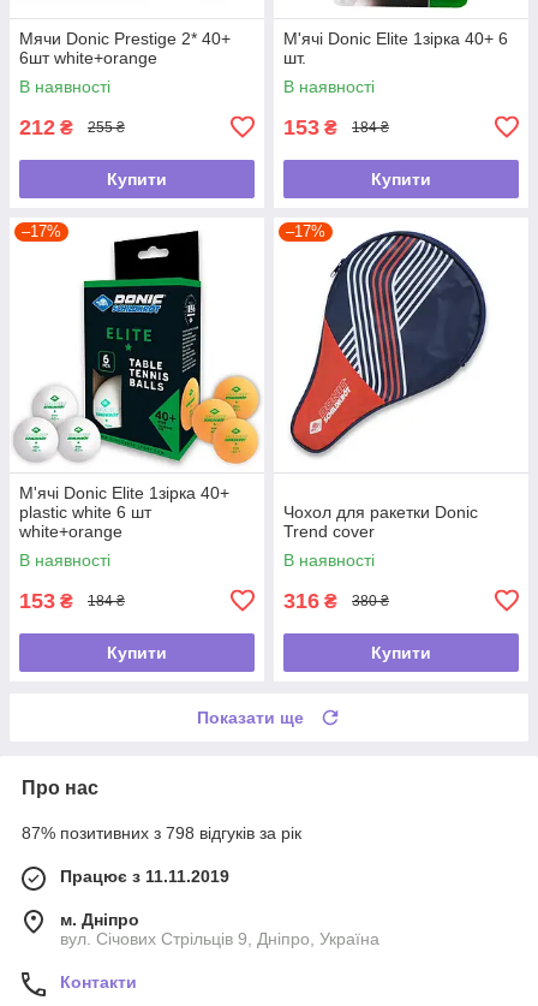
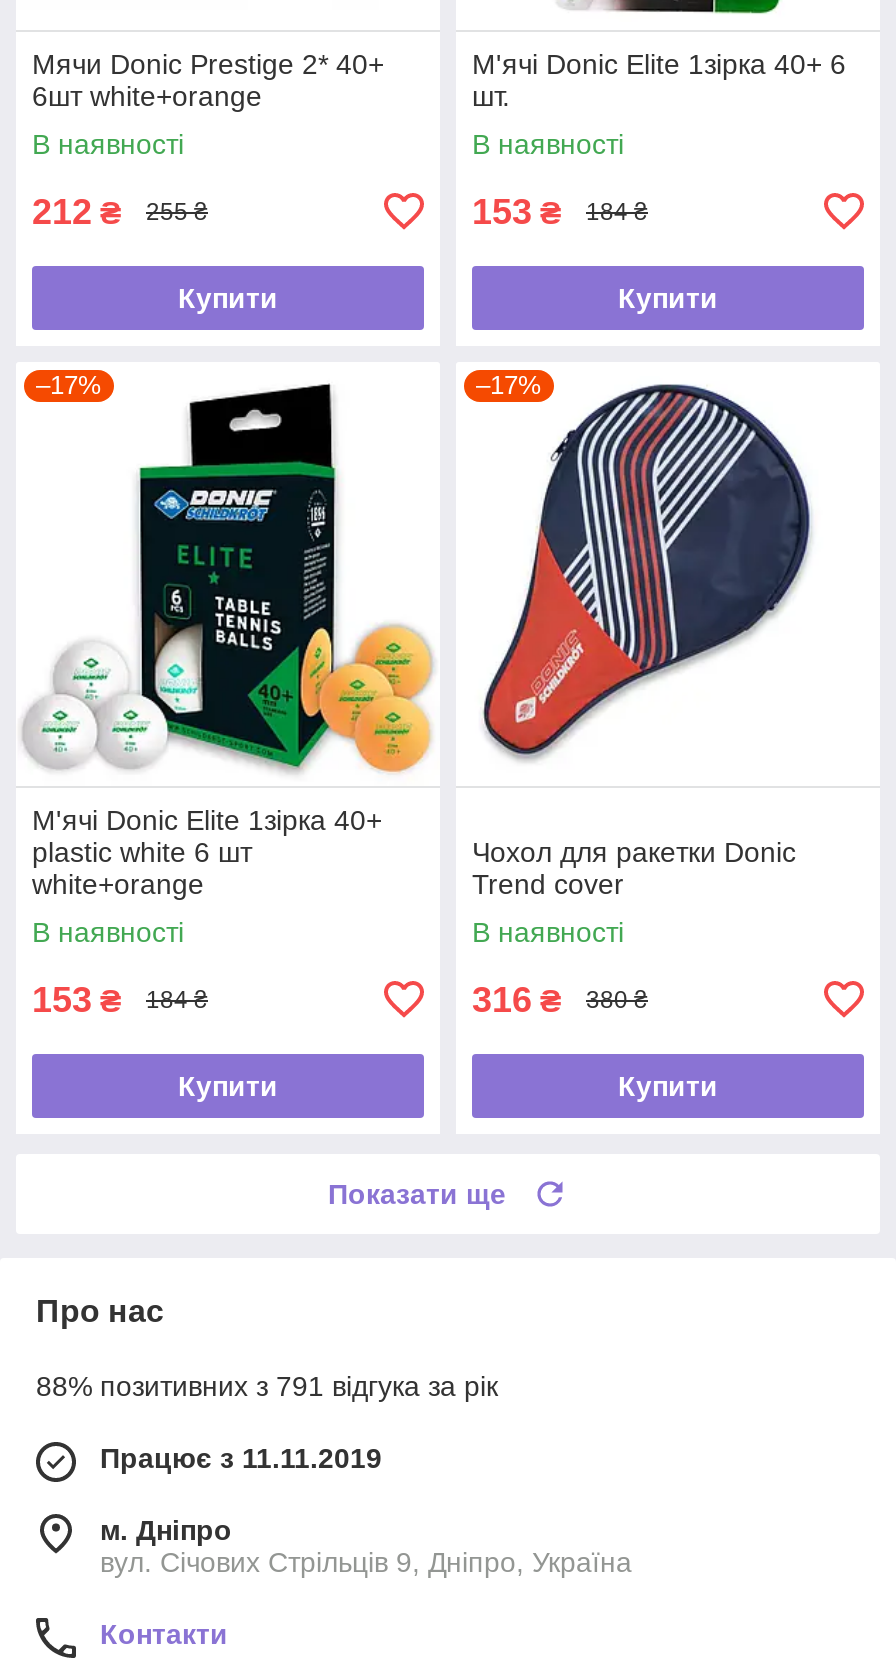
- 87% позитивних з 798 відгуків за рік
+ 88% позитивних з 791 відгука за рік
